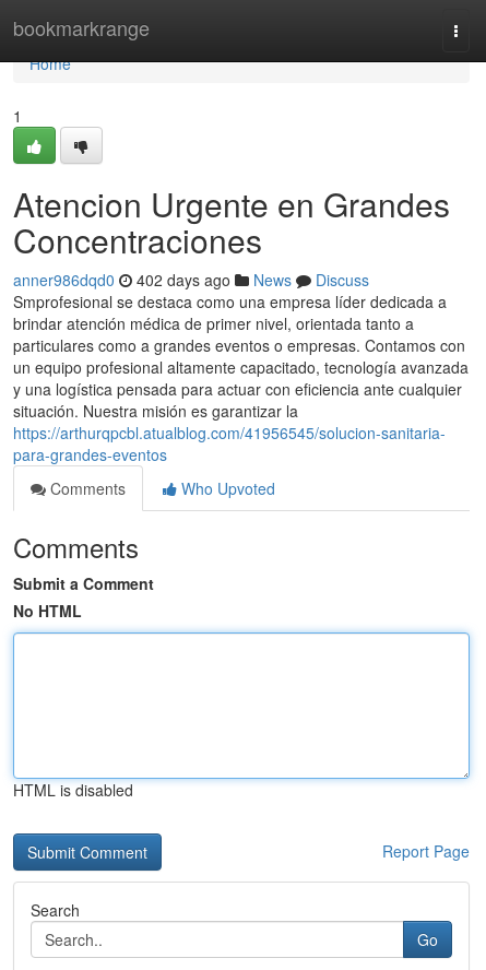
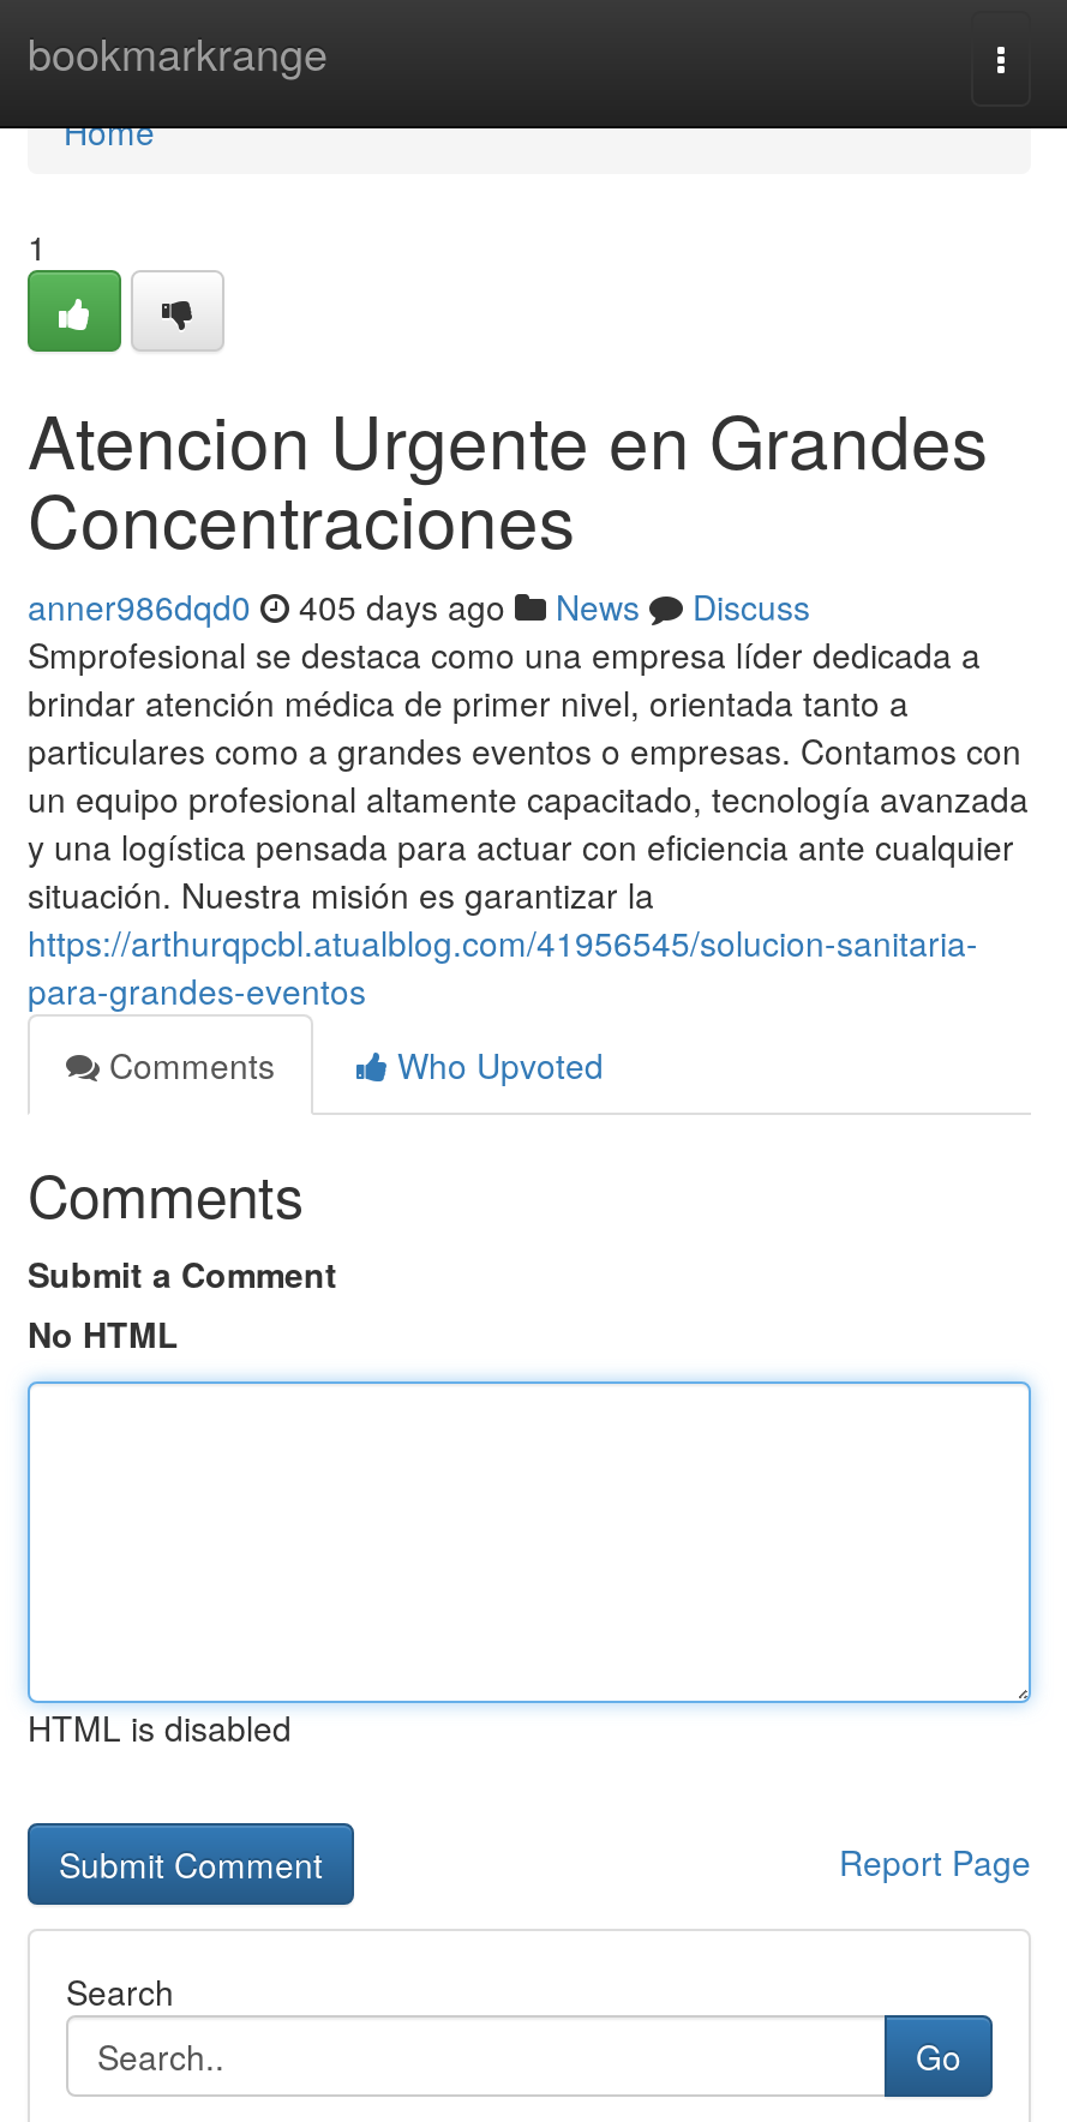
- anner986dqd0 402 days ago News Discuss
+ anner986dqd0 405 days ago News Discuss
